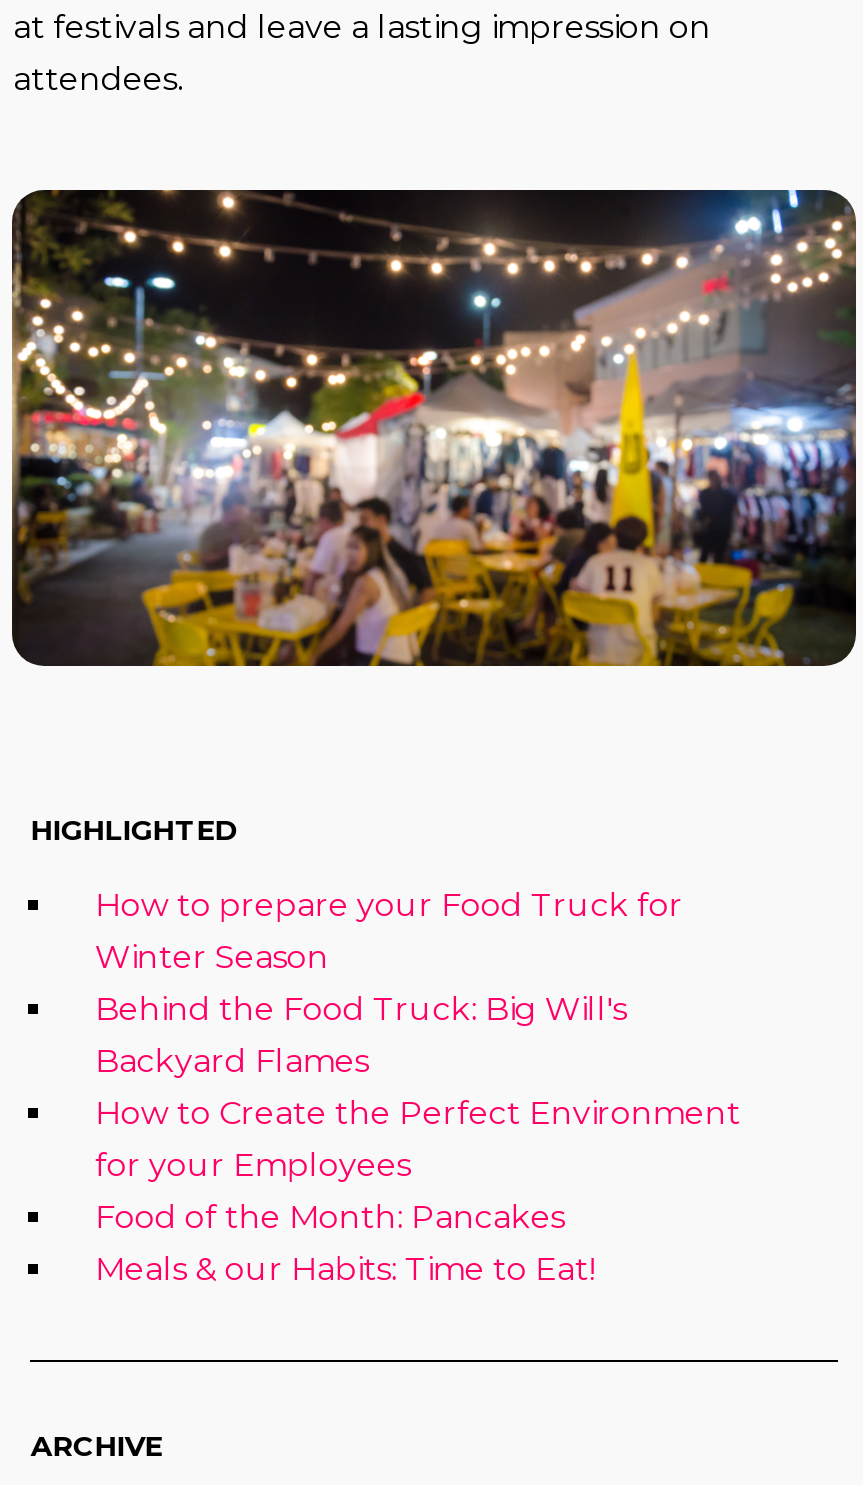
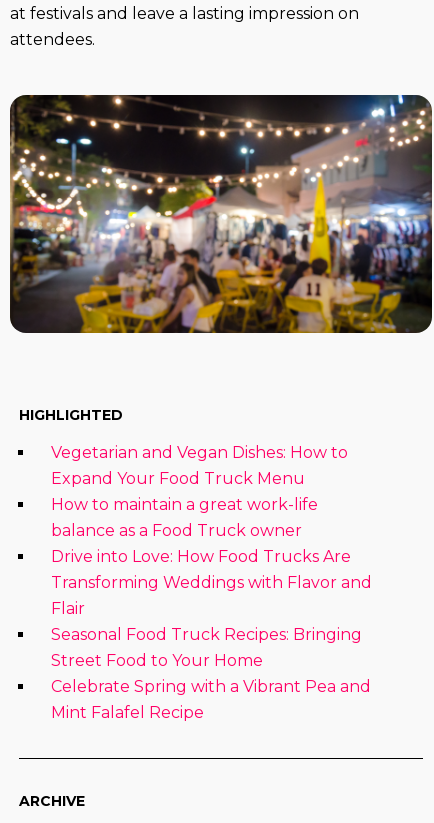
- How to prepare your Food Truck for
- Winter Season
- Behind the Food Truck: Big Will's
- Backyard Flames
- How to Create the Perfect Environment
- for your Employees
- Food of the Month: Pancakes
- Meals & our Habits: Time to Eat!
+ Vegetarian and Vegan Dishes: How to
+ Expand Your Food Truck Menu
+ How to maintain a great work-life
+ balance as a Food Truck owner
+ Drive into Love: How Food Trucks Are
+ Transforming Weddings with Flavor and
+ Flair
+ Seasonal Food Truck Recipes: Bringing
+ Street Food to Your Home
+ Celebrate Spring with a Vibrant Pea and
+ Mint Falafel Recipe
